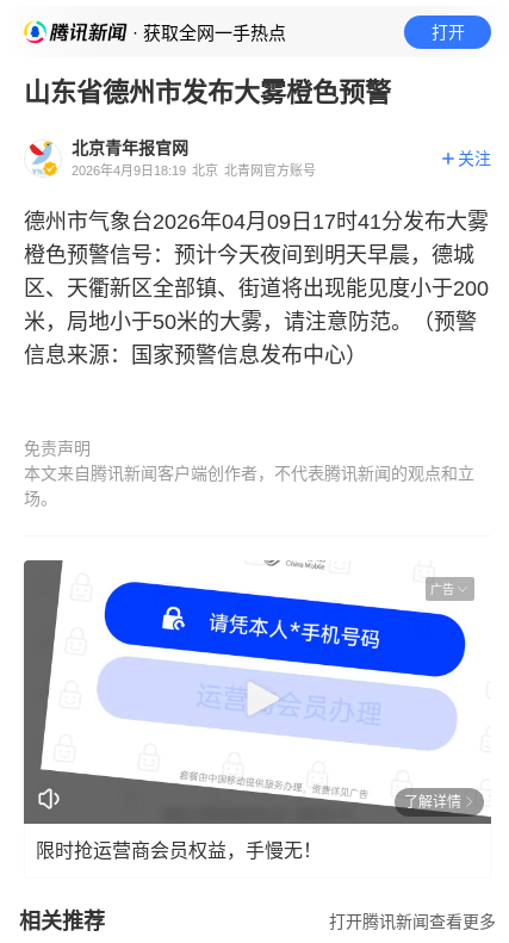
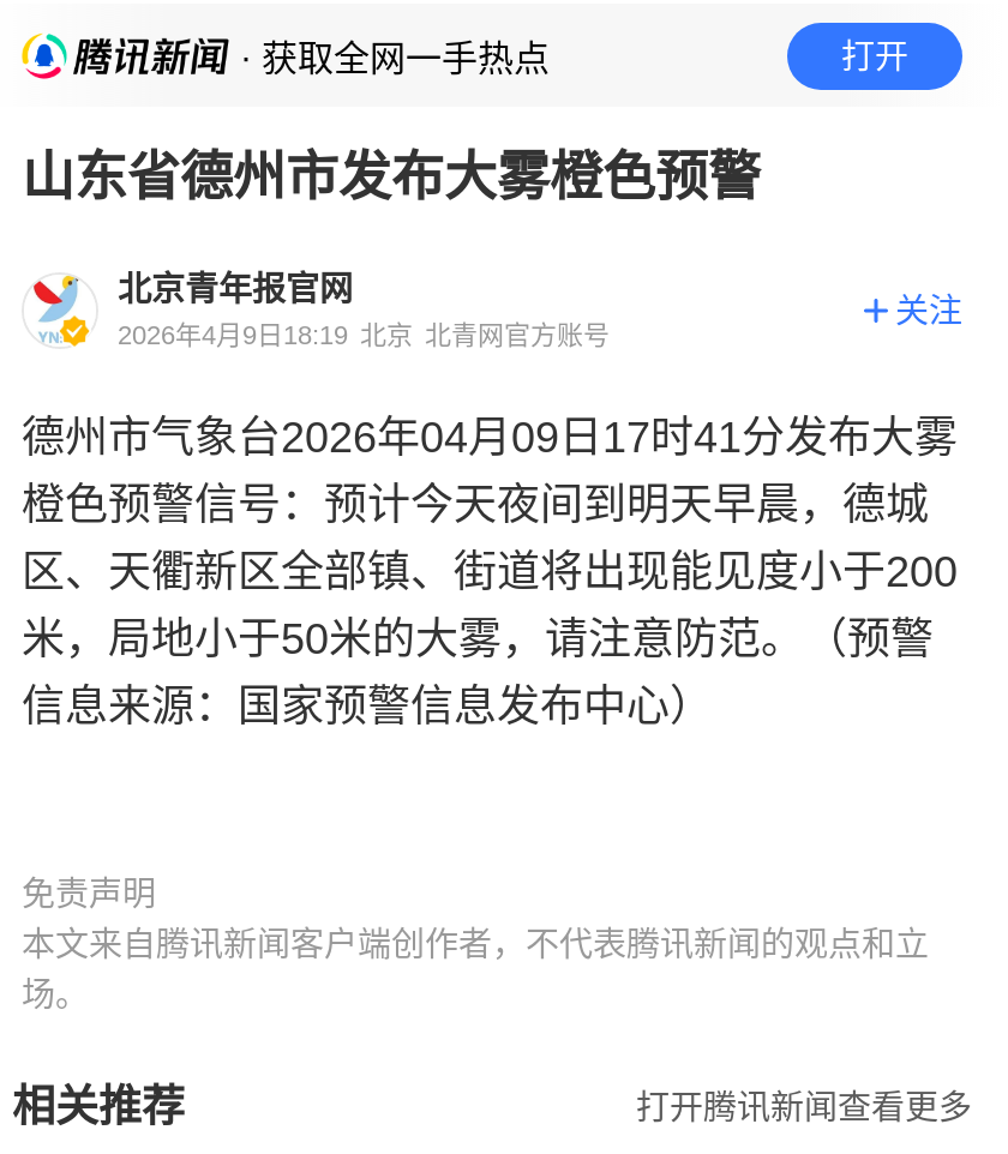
- [image]
- 广告

- 了解详情
- 限时抢运营商会员权益，手慢无！
